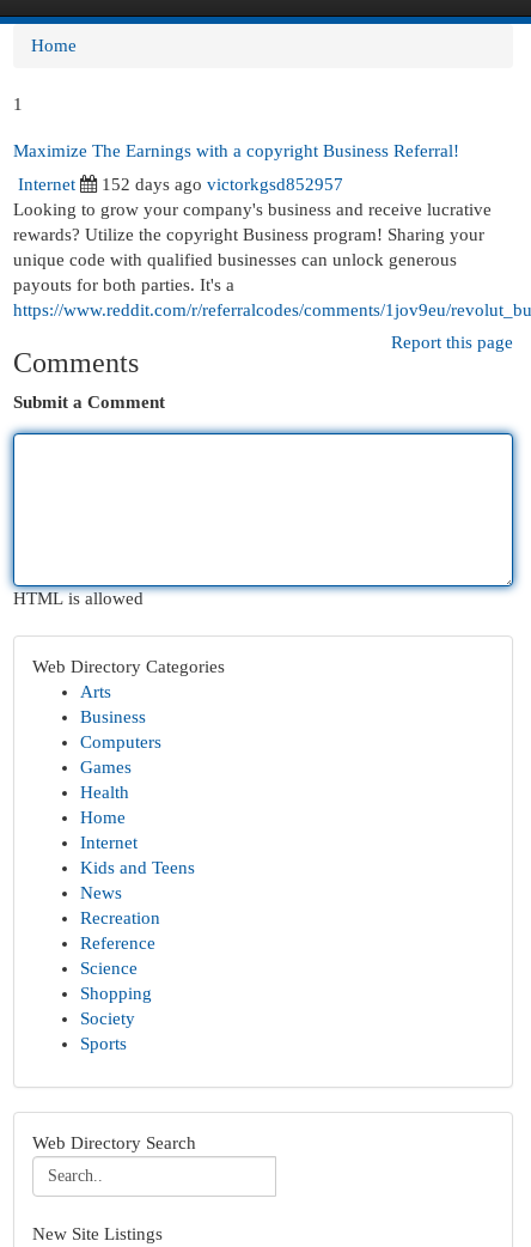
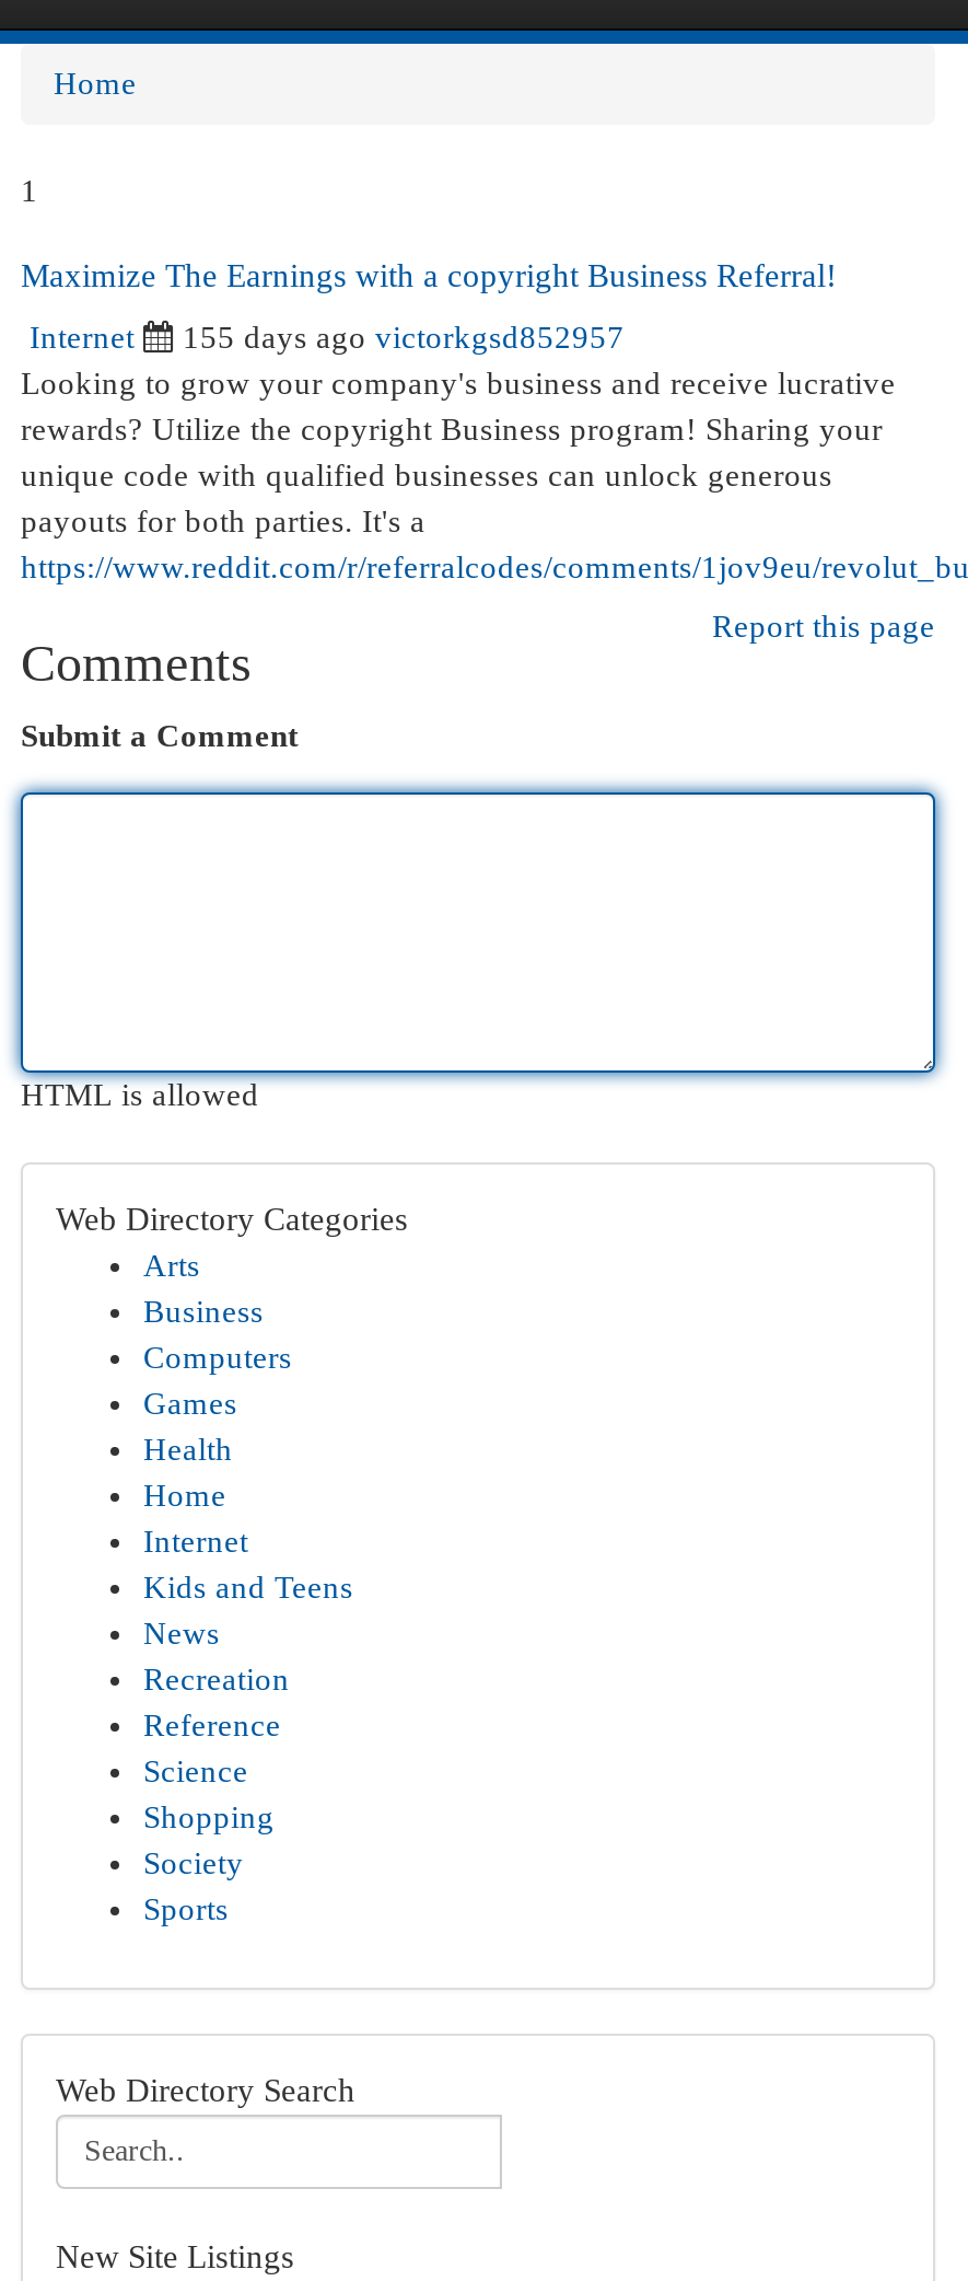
- 152 days ago victorkgsd852957
+ 155 days ago victorkgsd852957
